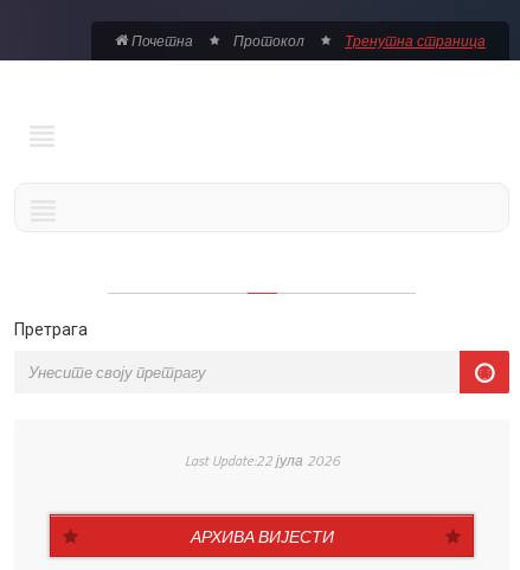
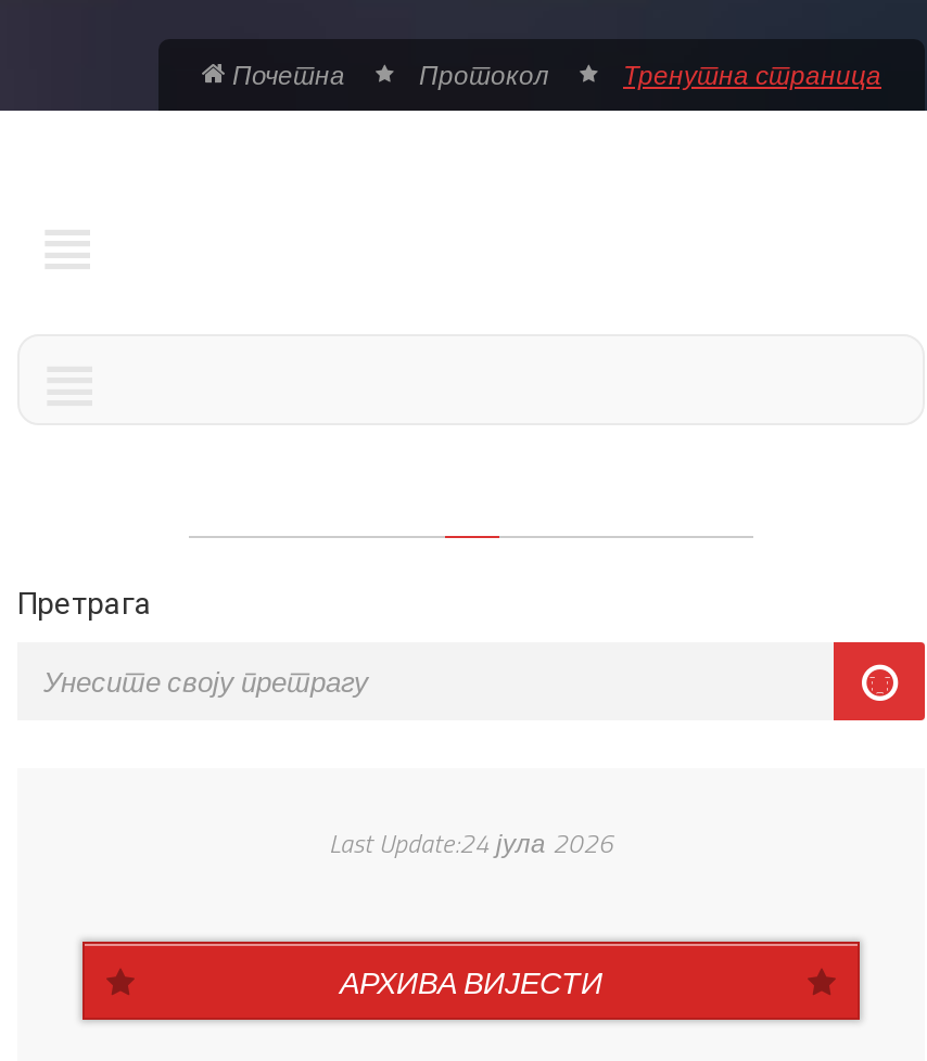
- Last Update:22 јула 2026
+ Last Update:24 јула 2026
